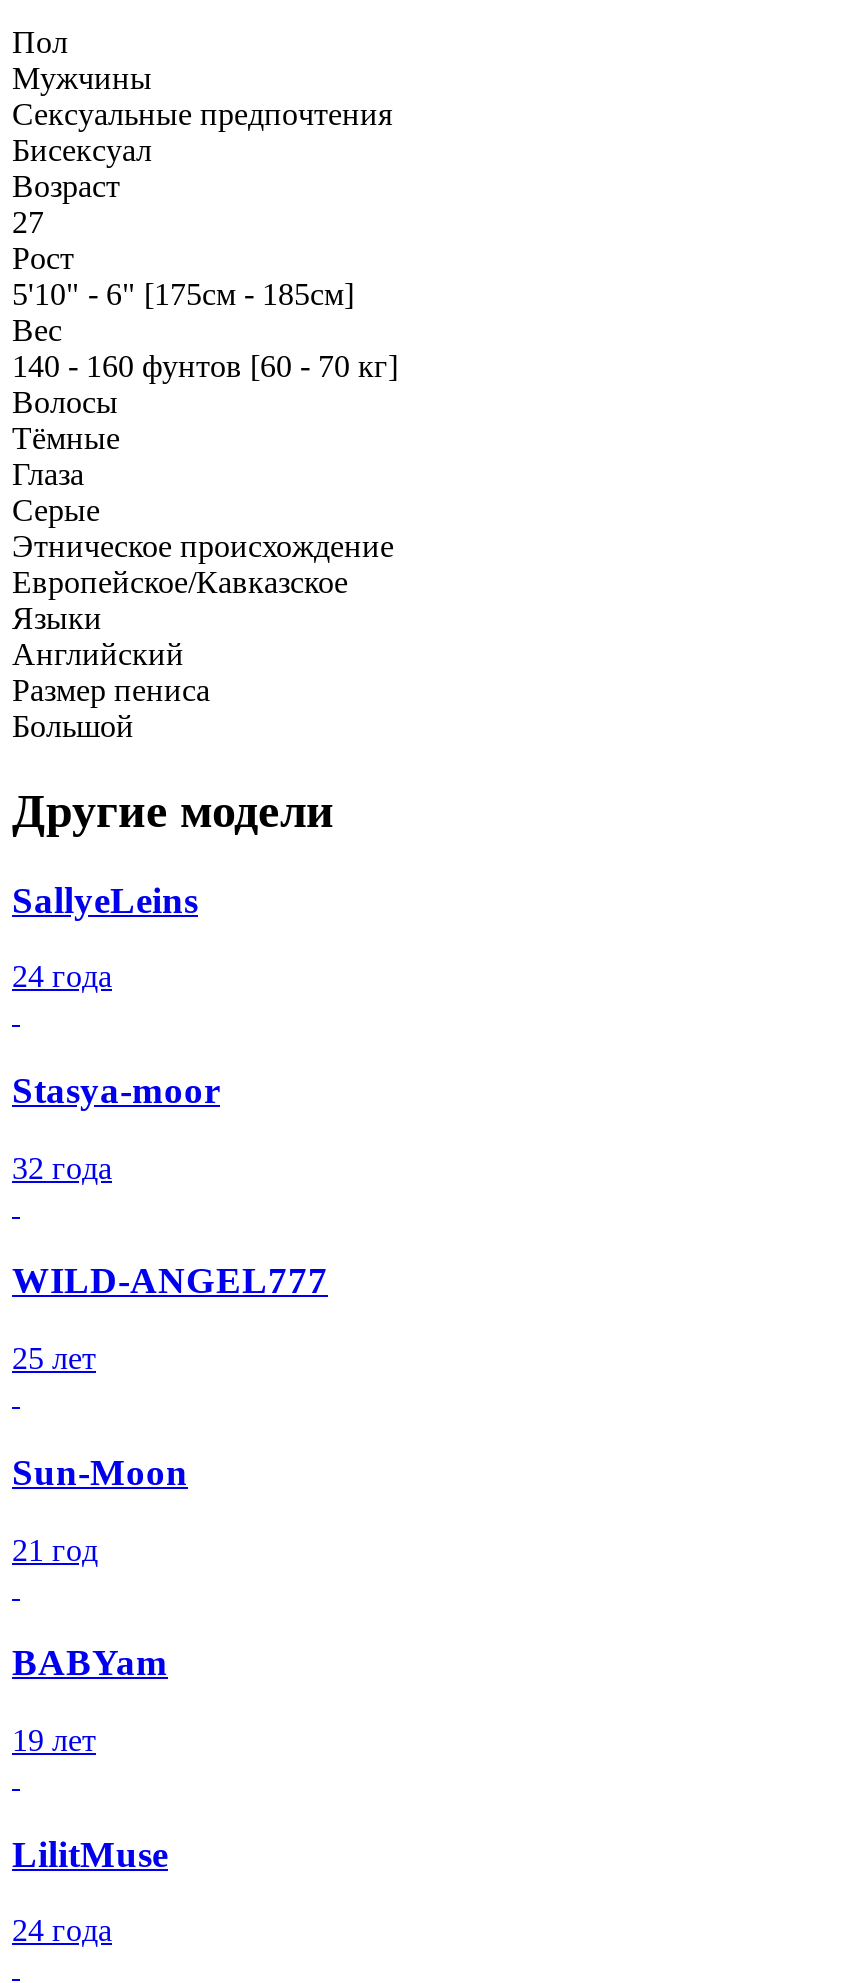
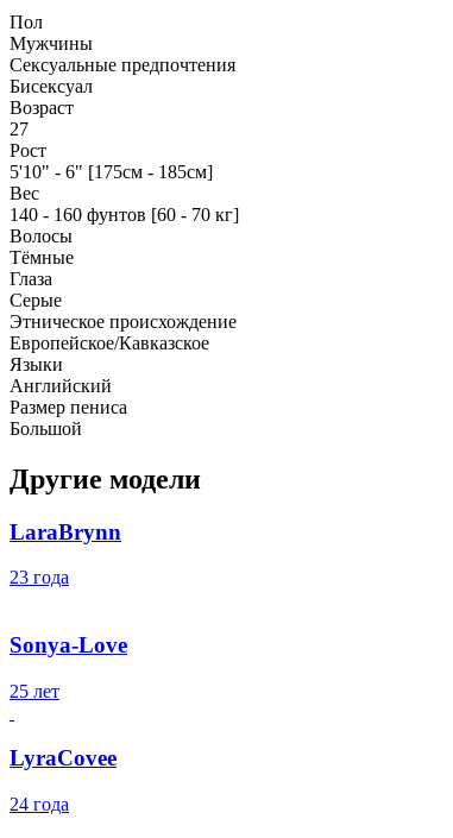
- SallyeLeins
- 24 года
- Stasya-moor
- 32 года
- WILD-ANGEL777
+ LaraBrynn
+ 23 года
+ Sonya-Love

- Sun-Moon
- 21 год
- BABYam
- 19 лет
- LilitMuse
+ LyraCovee
